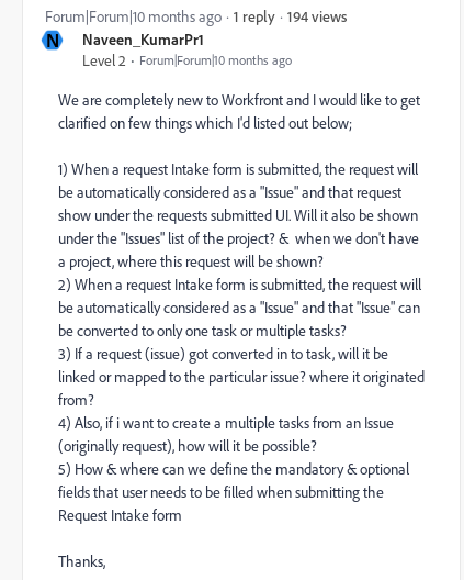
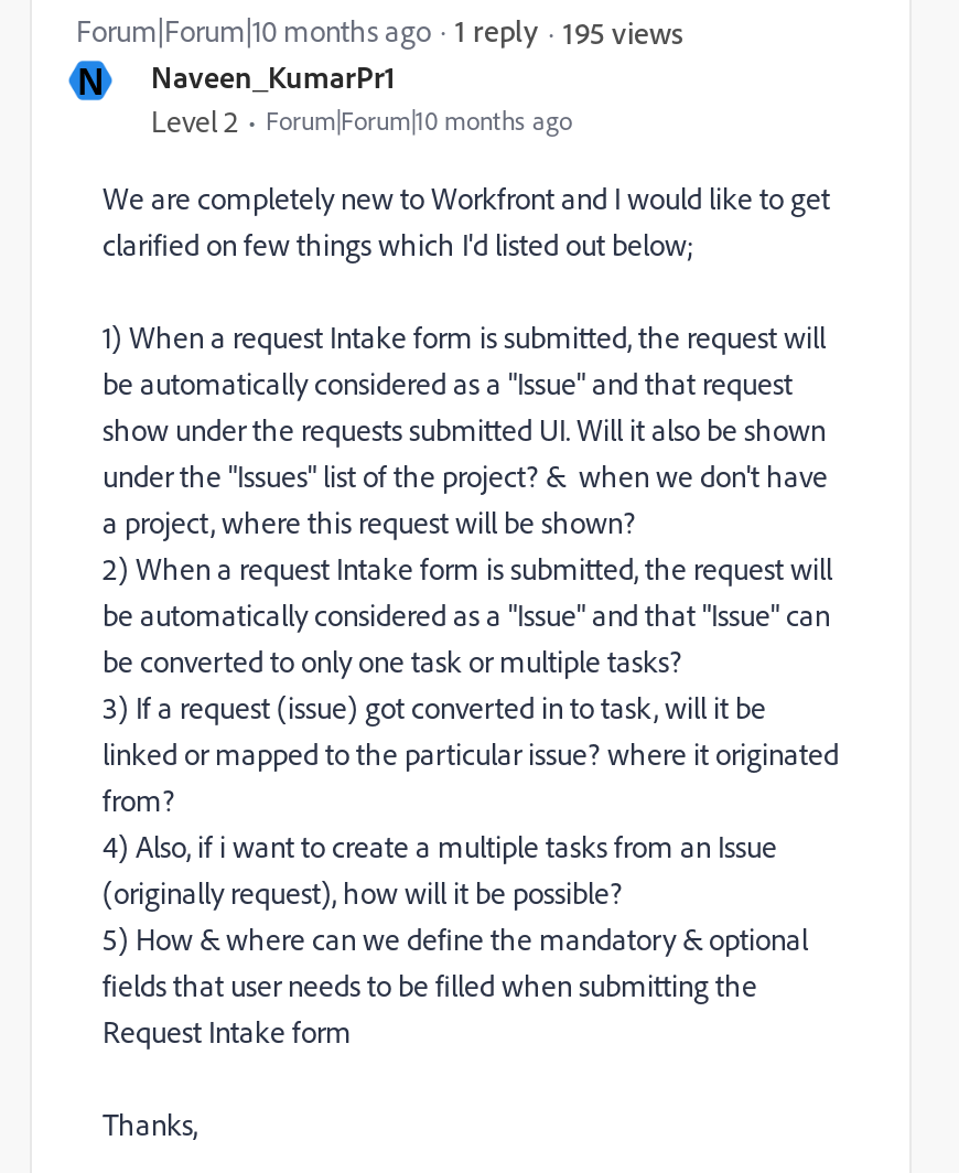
- 194 views
+ 195 views
